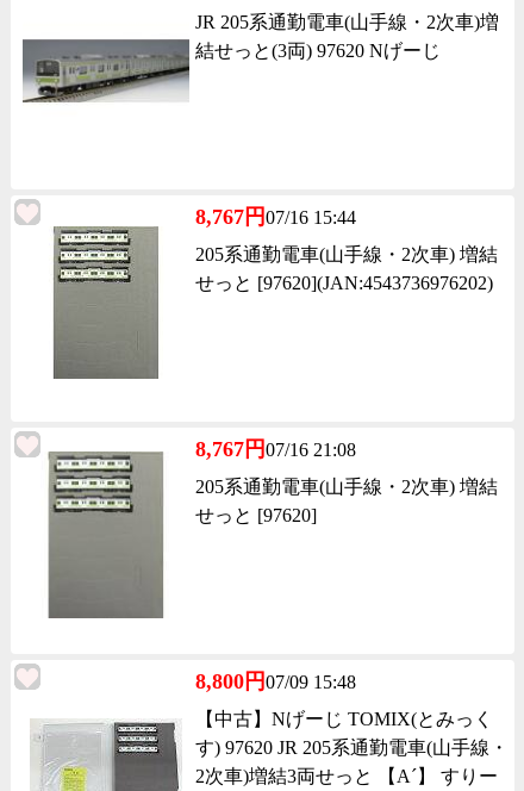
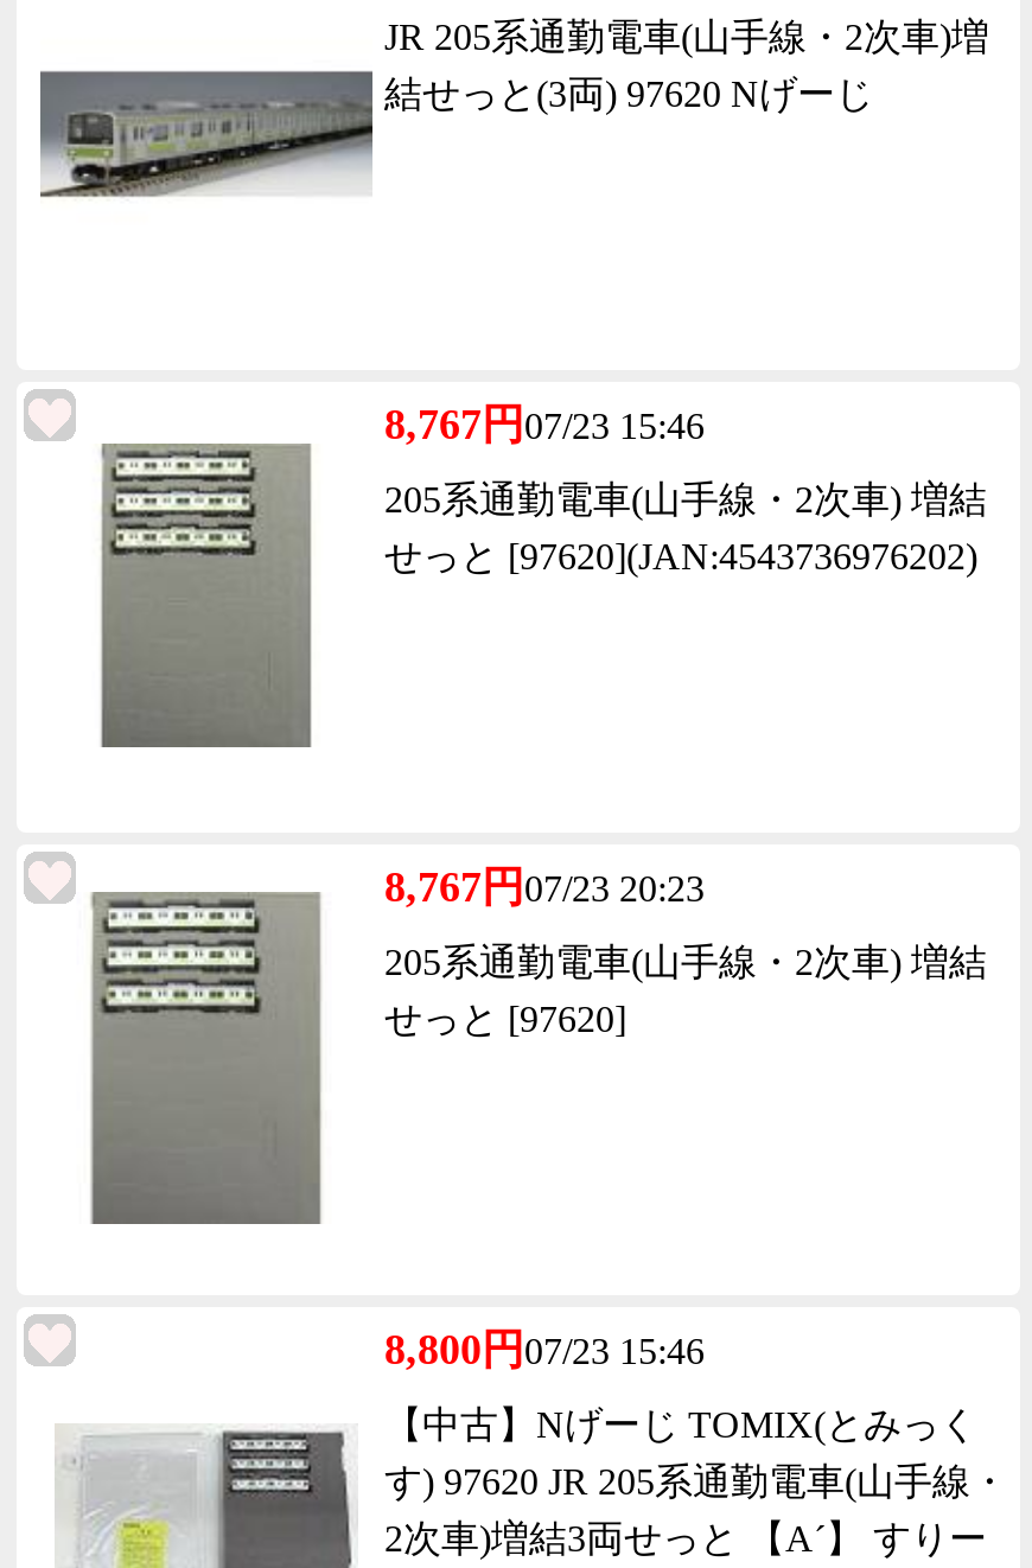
- 8,767円07/16 15:44
+ 8,767円07/23 15:46

- 8,767円07/16 21:08
+ 8,767円07/23 20:23

- 8,800円07/09 15:48
+ 8,800円07/23 15:46
